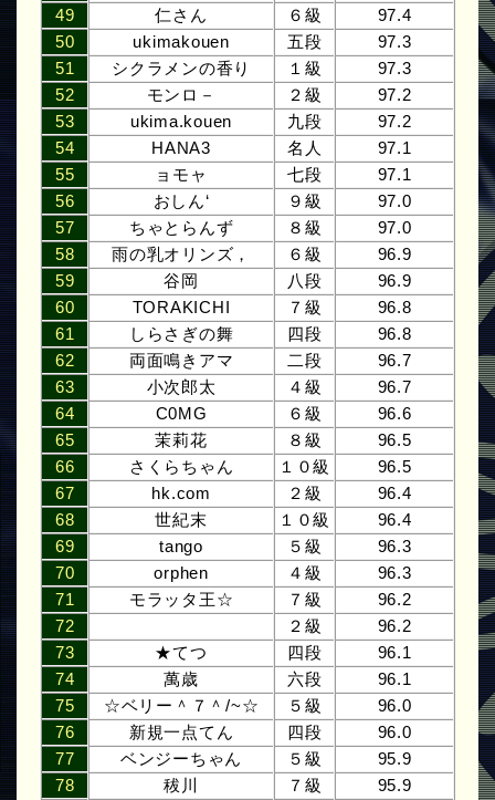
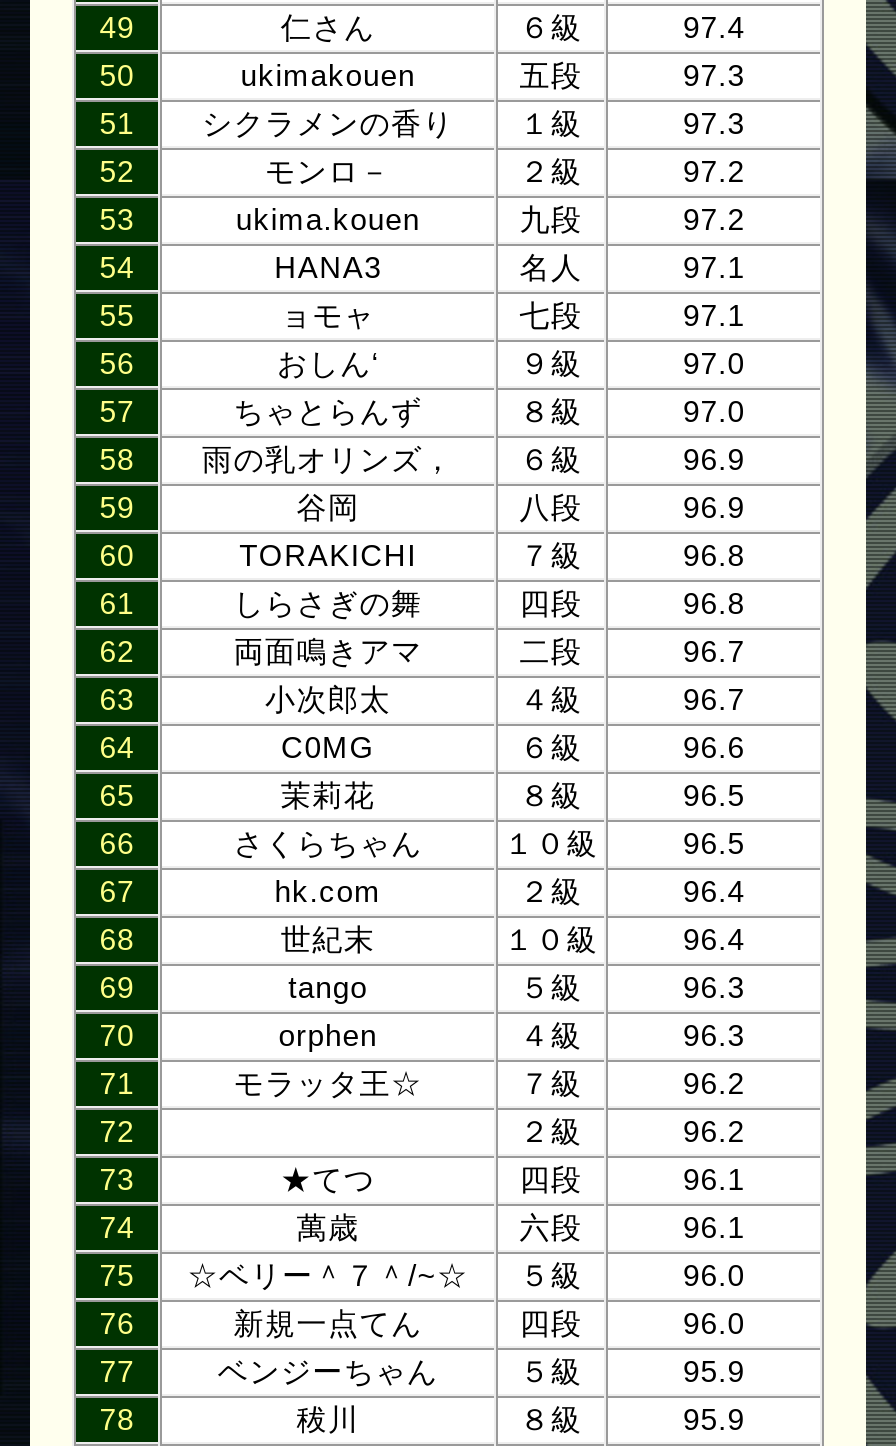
- ７級
+ ８級
